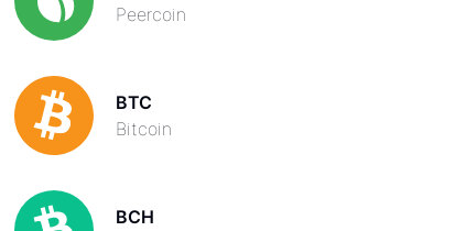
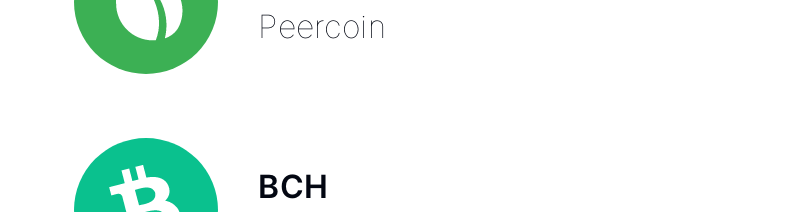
- [image]
- BTC
- Bitcoin
